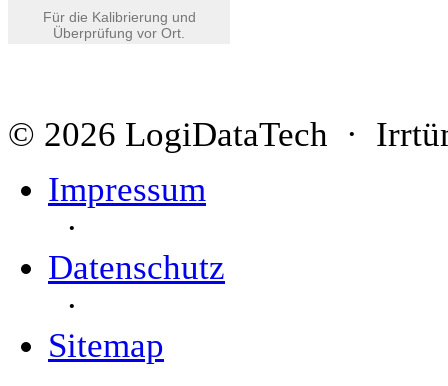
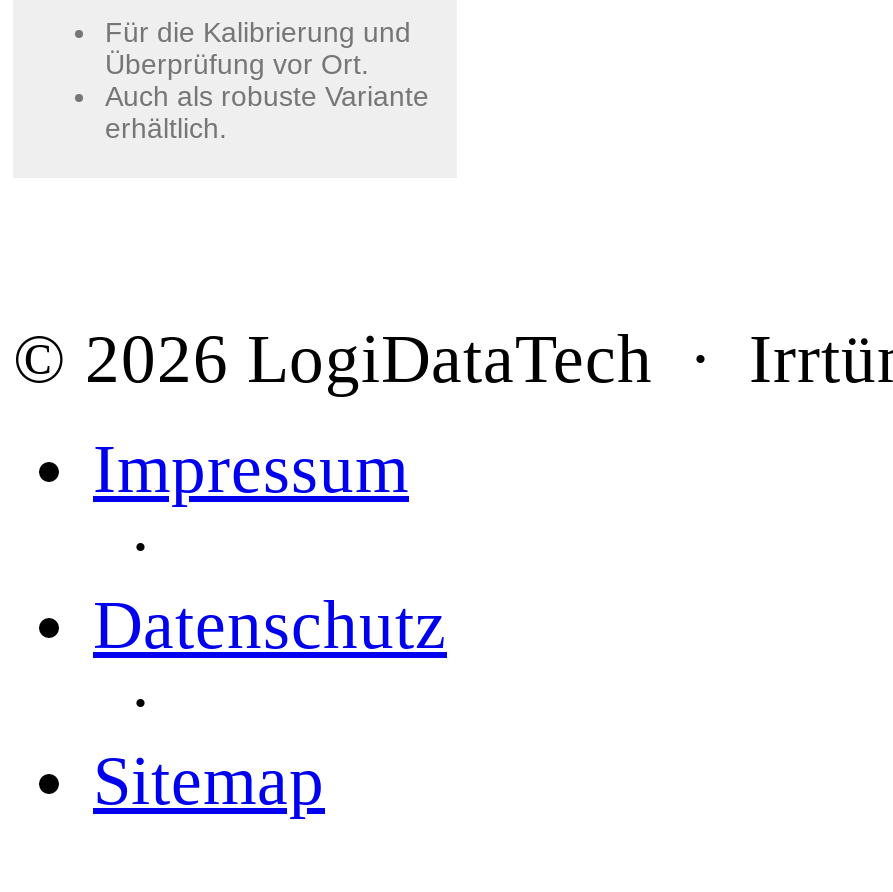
+ Auch als robuste Variante
+ erhältlich.
